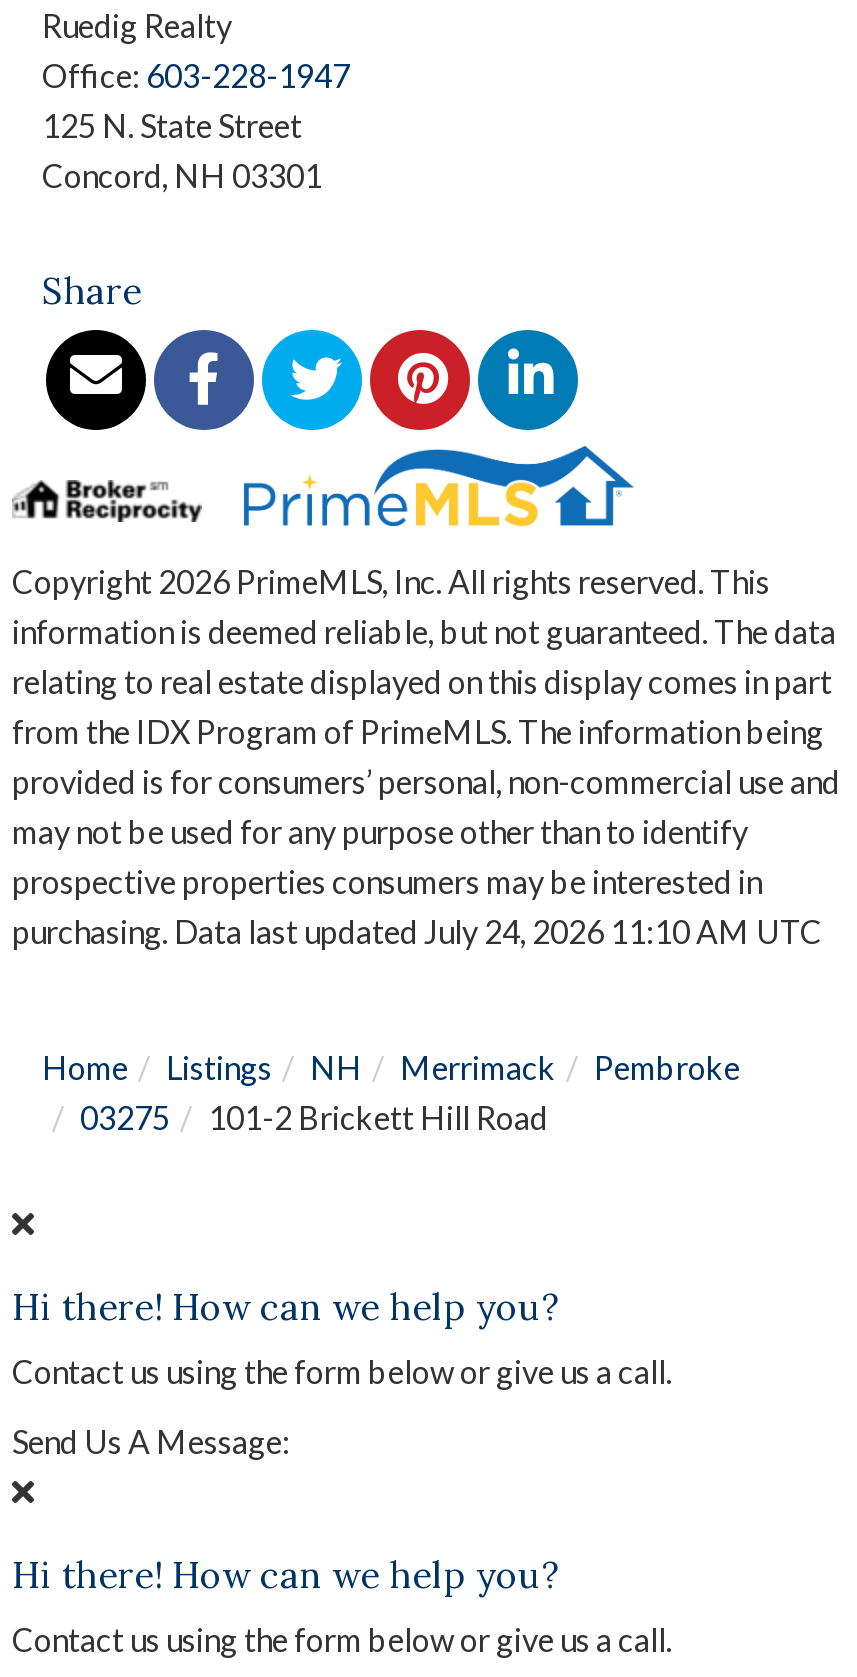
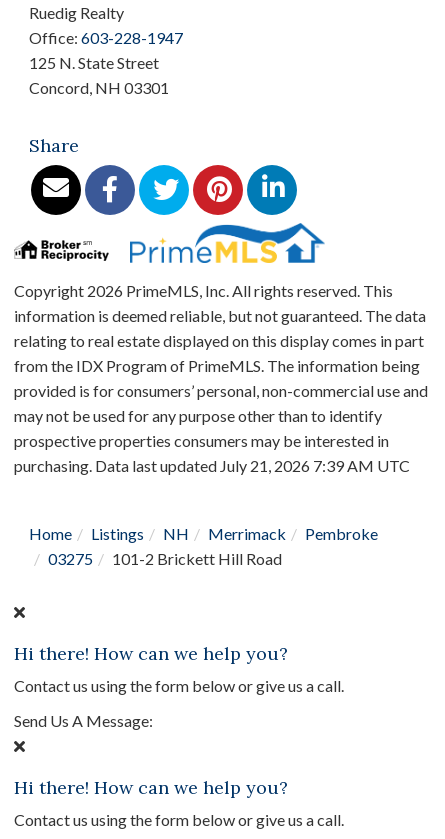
- purchasing. Data last updated July 24, 2026 11:10 AM UTC
+ purchasing. Data last updated July 21, 2026 7:39 AM UTC
